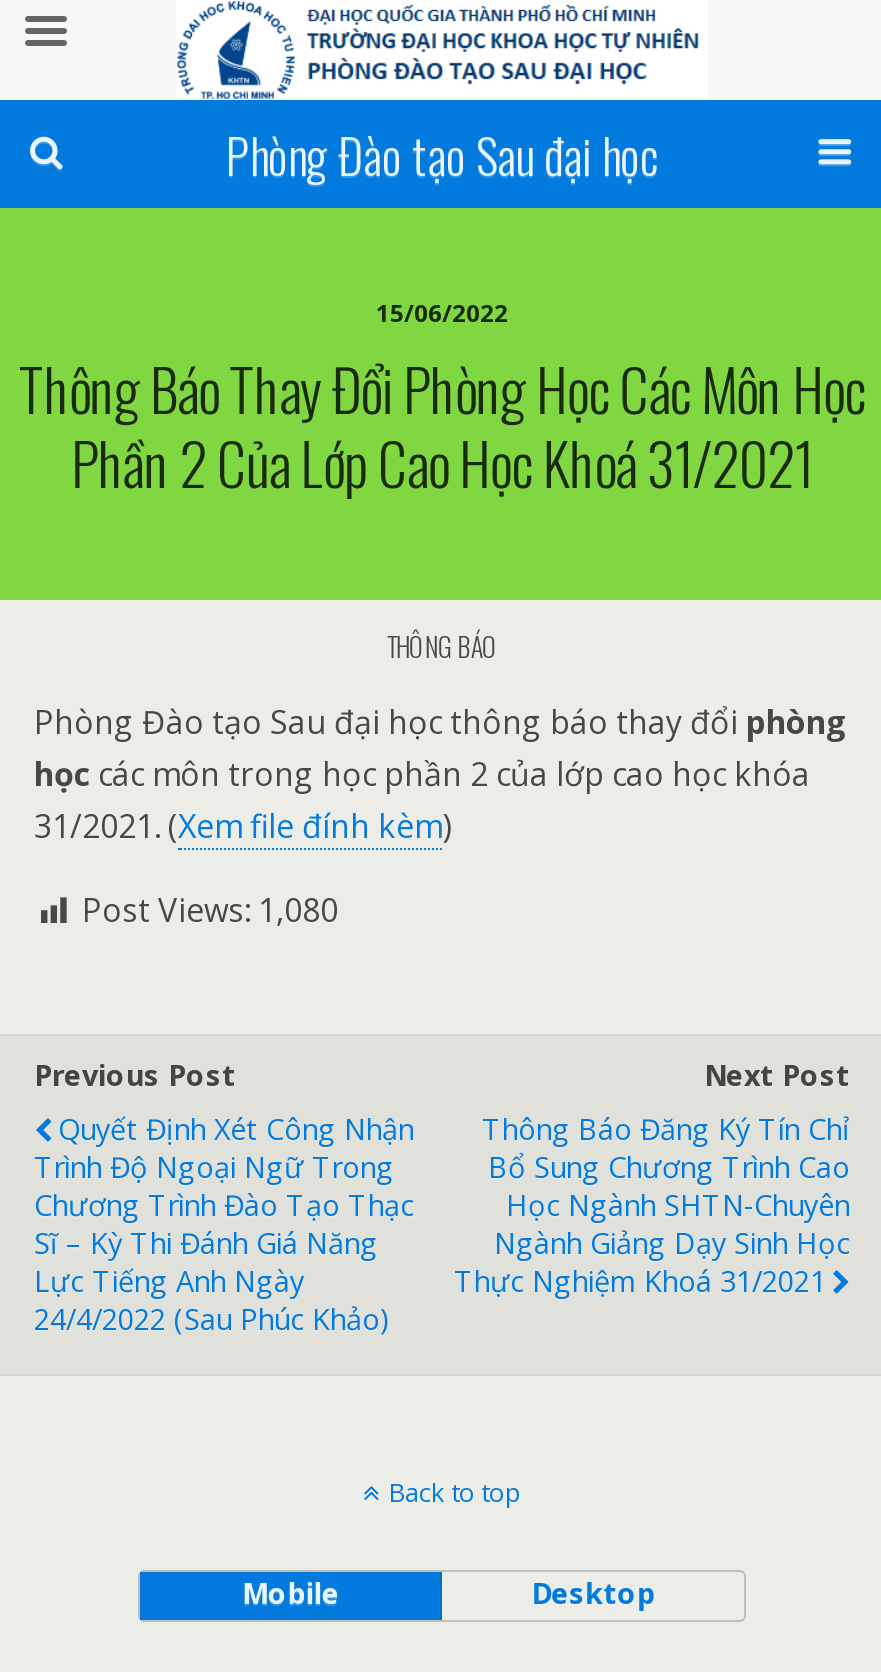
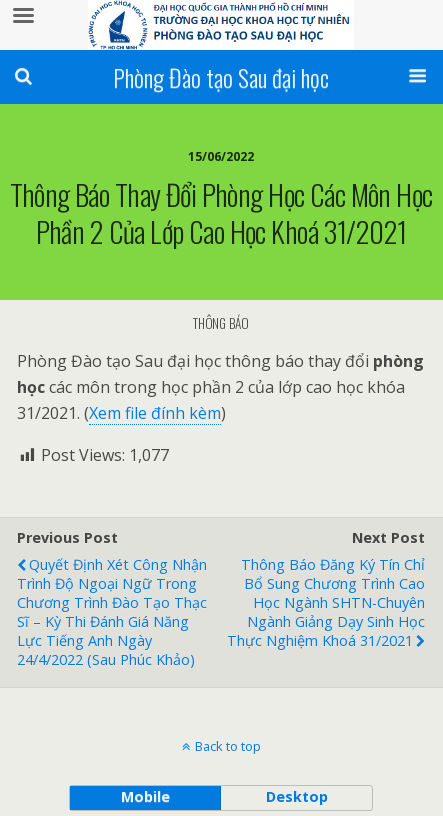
- Post Views: 1,080
+ Post Views: 1,077
